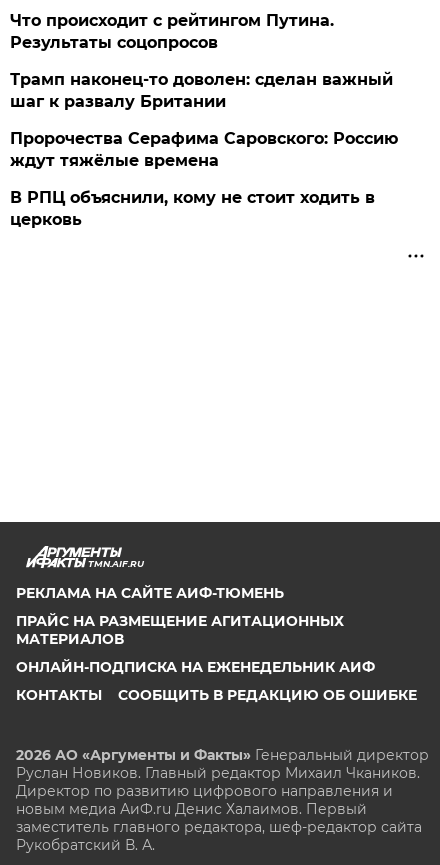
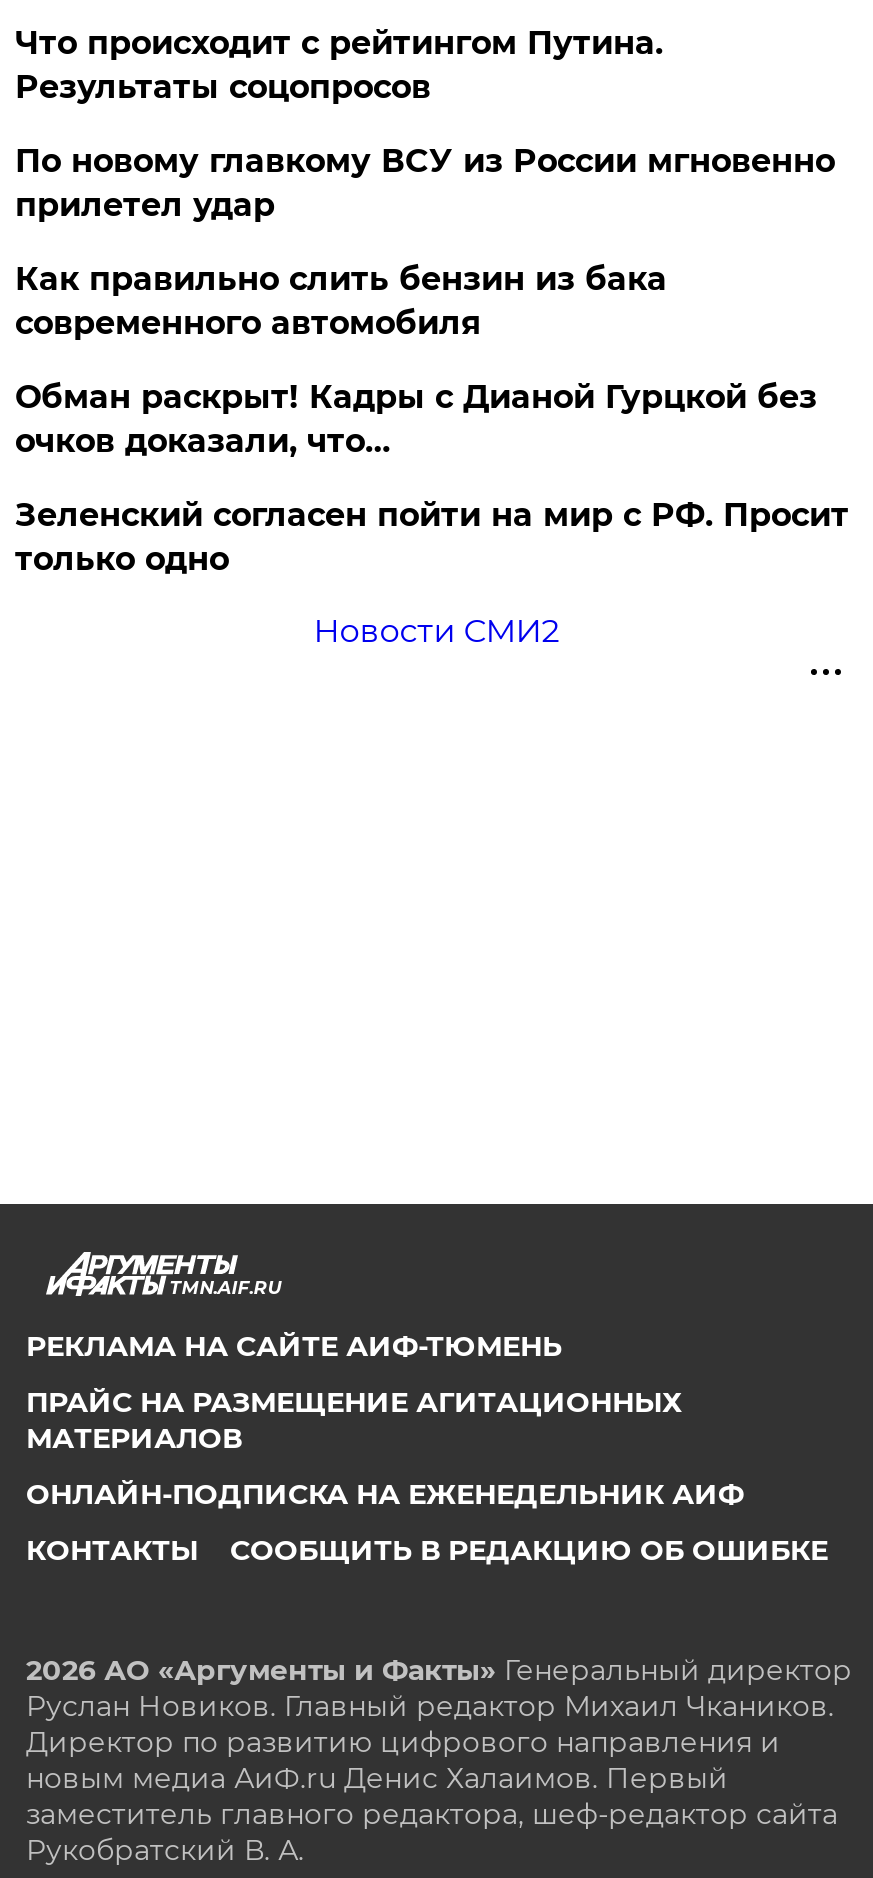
- Трамп наконец-то доволен: сделан важный
- шаг к развалу Британии
- Пророчества Серафима Саровского: Россию
- ждут тяжёлые времена
- В РПЦ объяснили, кому не стоит ходить в
- церковь
+ По новому главкому ВСУ из России мгновенно
+ прилетел удар
+ Как правильно слить бензин из бака
+ современного автомобиля
+ Обман раскрыт! Кадры с Дианой Гурцкой без
+ очков доказали, что…
+ Зеленский согласен пойти на мир с РФ. Просит
+ только одно
+ Новости СМИ2
